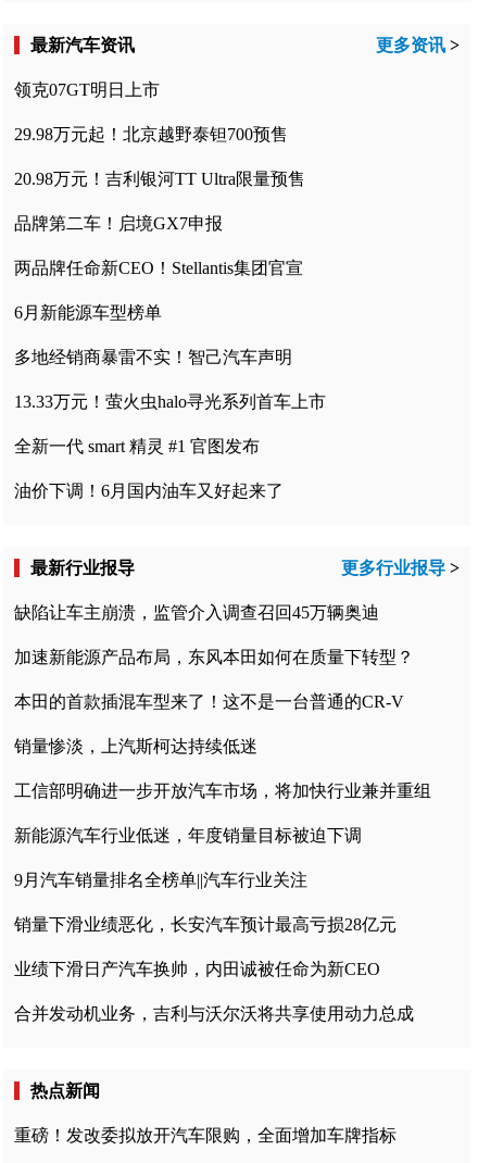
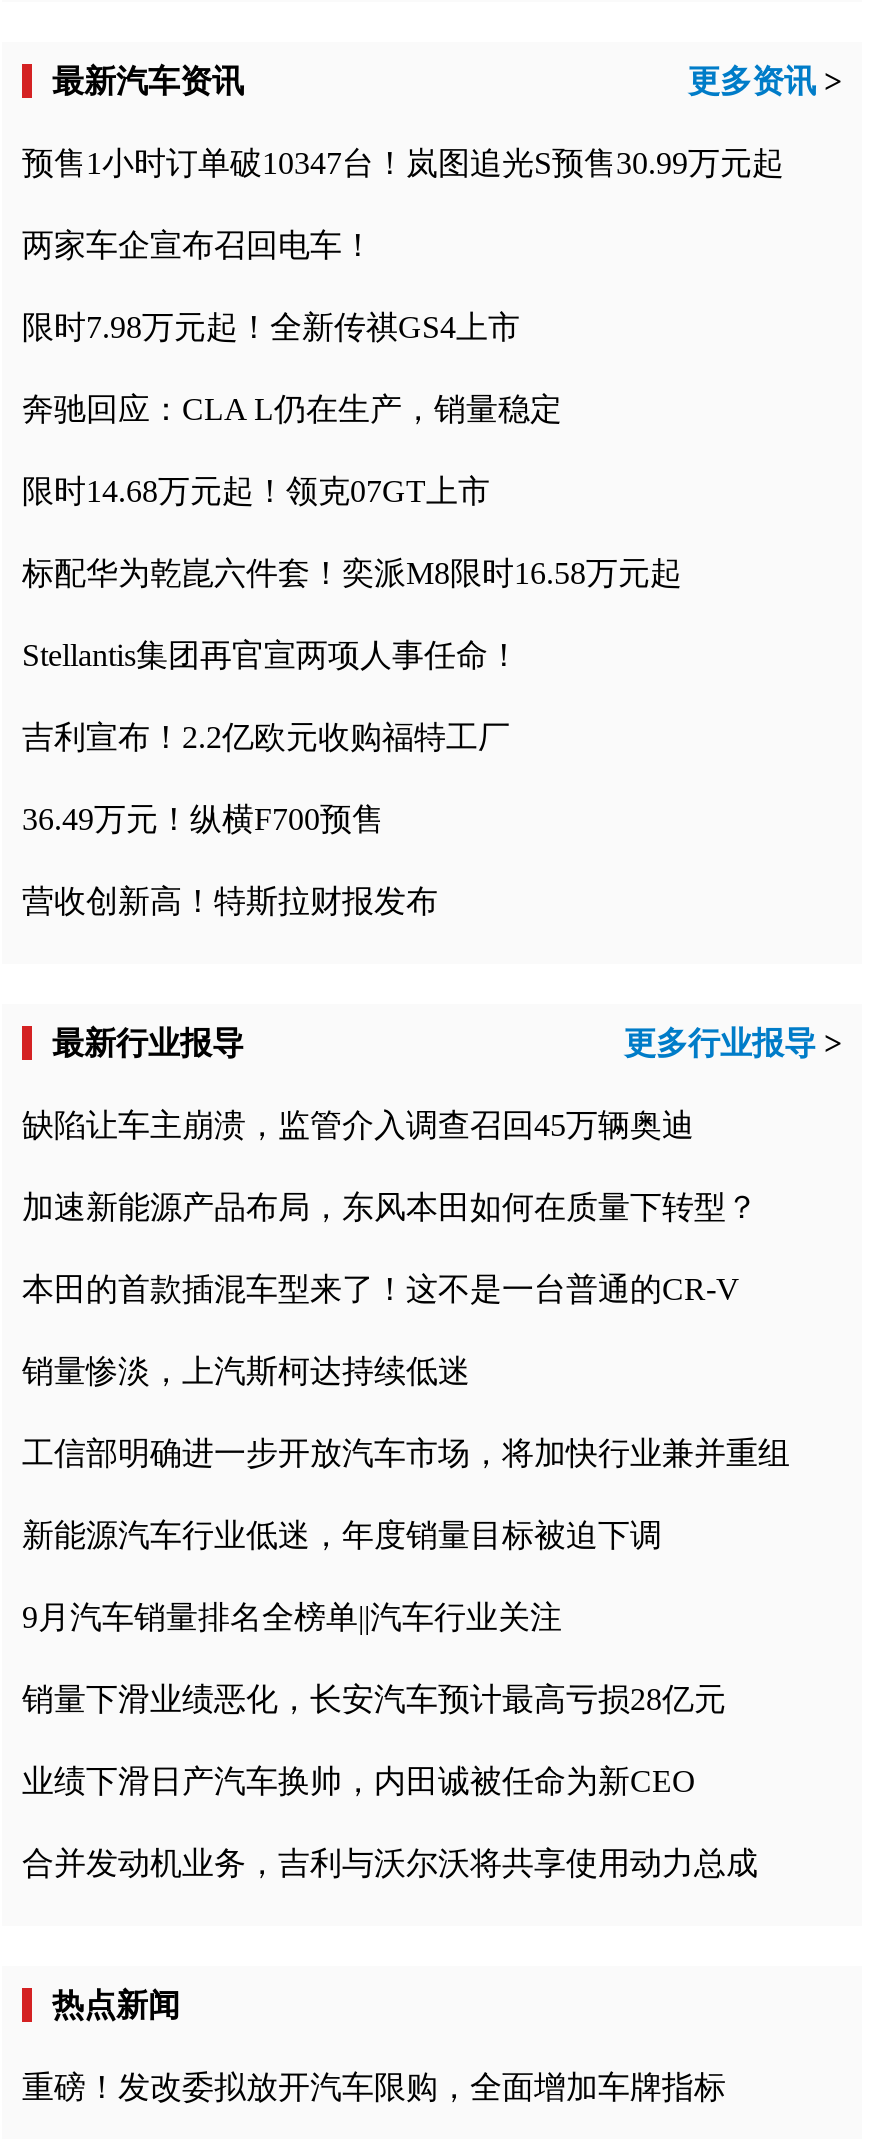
- 领克07GT明日上市
+ 预售1小时订单破10347台！岚图追光S预售30.99万元起

- 29.98万元起！北京越野泰钽700预售
+ 两家车企宣布召回电车！

- 20.98万元！吉利银河TT Ultra限量预售
+ 限时7.98万元起！全新传祺GS4上市

- 品牌第二车！启境GX7申报
+ 奔驰回应：CLA L仍在生产，销量稳定

- 两品牌任命新CEO！Stellantis集团官宣
+ 限时14.68万元起！领克07GT上市

- 6月新能源车型榜单
+ 标配华为乾崑六件套！奕派M8限时16.58万元起

- 多地经销商暴雷不实！智己汽车声明
+ Stellantis集团再官宣两项人事任命！

- 13.33万元！萤火虫halo寻光系列首车上市
+ 吉利宣布！2.2亿欧元收购福特工厂

- 全新一代 smart 精灵 #1 官图发布
+ 36.49万元！纵横F700预售

- 油价下调！6月国内油车又好起来了
+ 营收创新高！特斯拉财报发布
